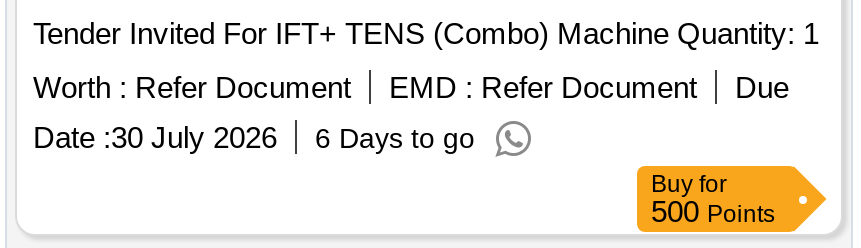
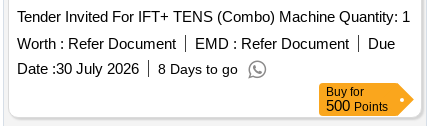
- Date : 30 July 2026 6 Days to go
+ Date : 30 July 2026 8 Days to go
